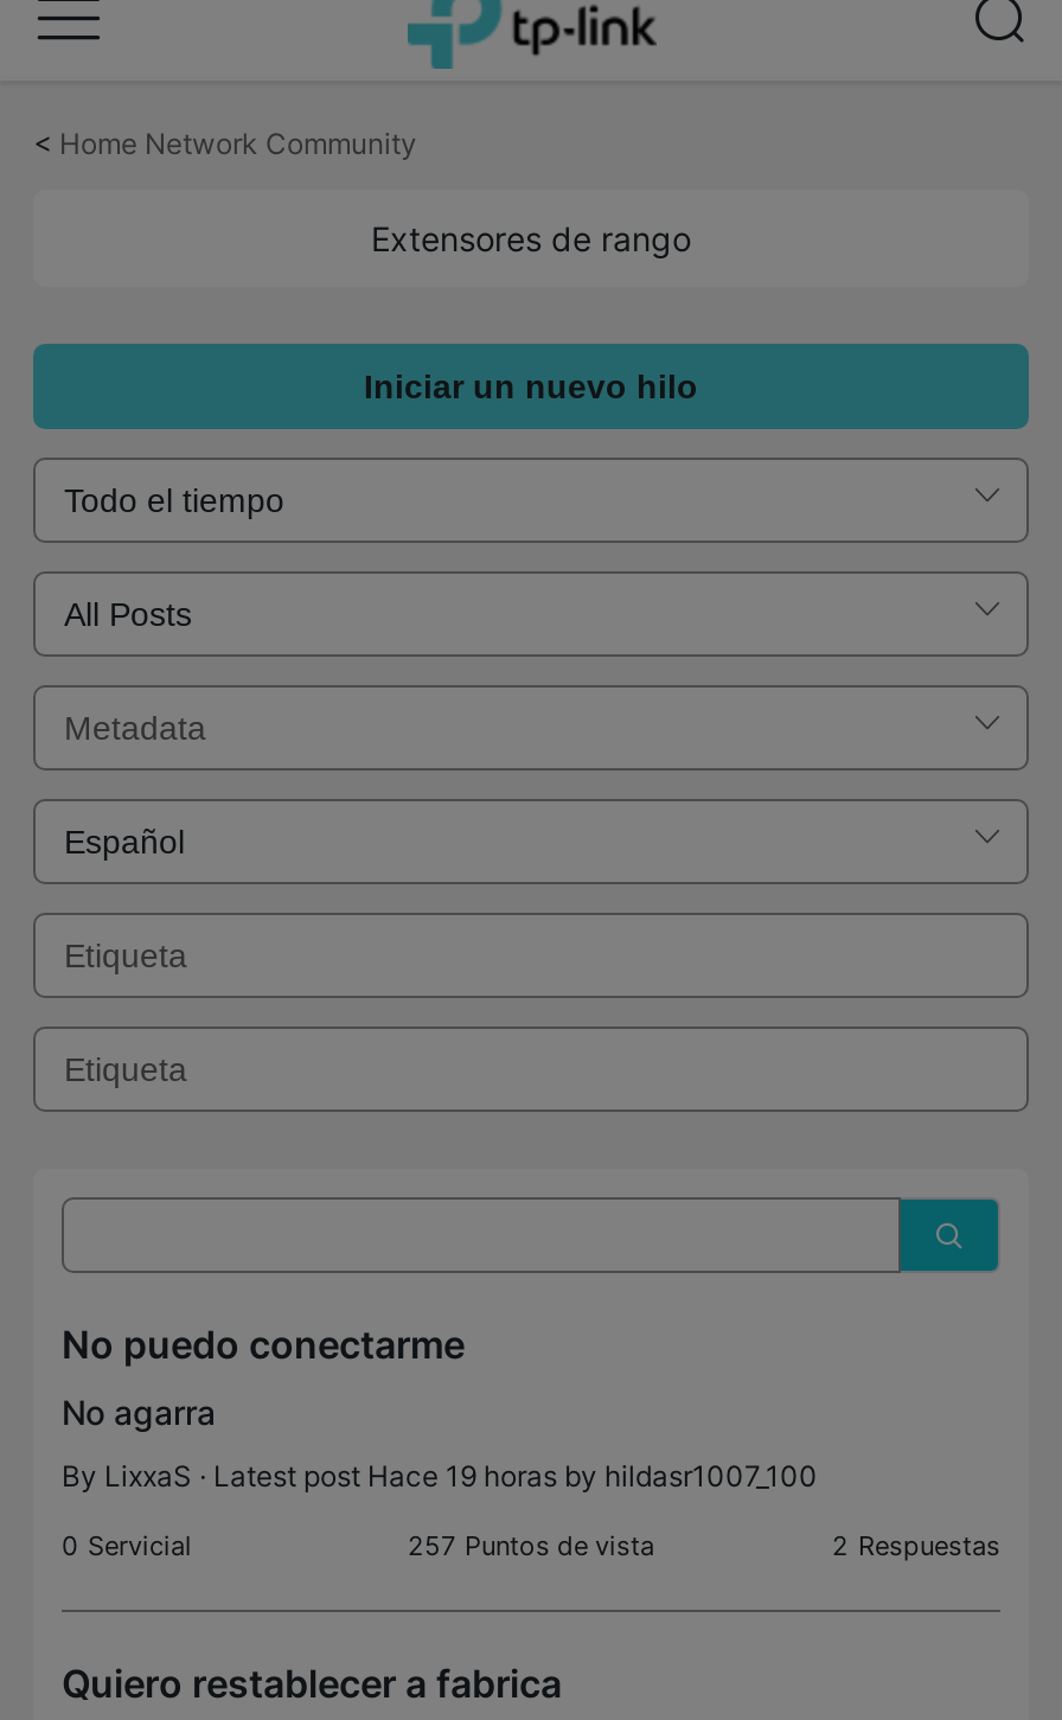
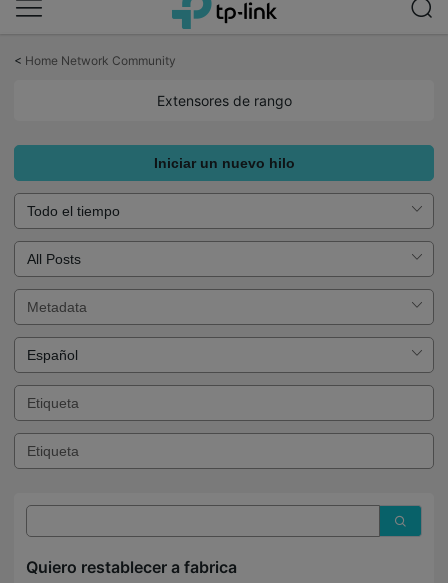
- No puedo conectarme
- No agarra
- By LixxaS · Latest post Hace 19 horas by hildasr1007_100
- 0 Servicial
- 257 Puntos de vista
- 2 Respuestas
